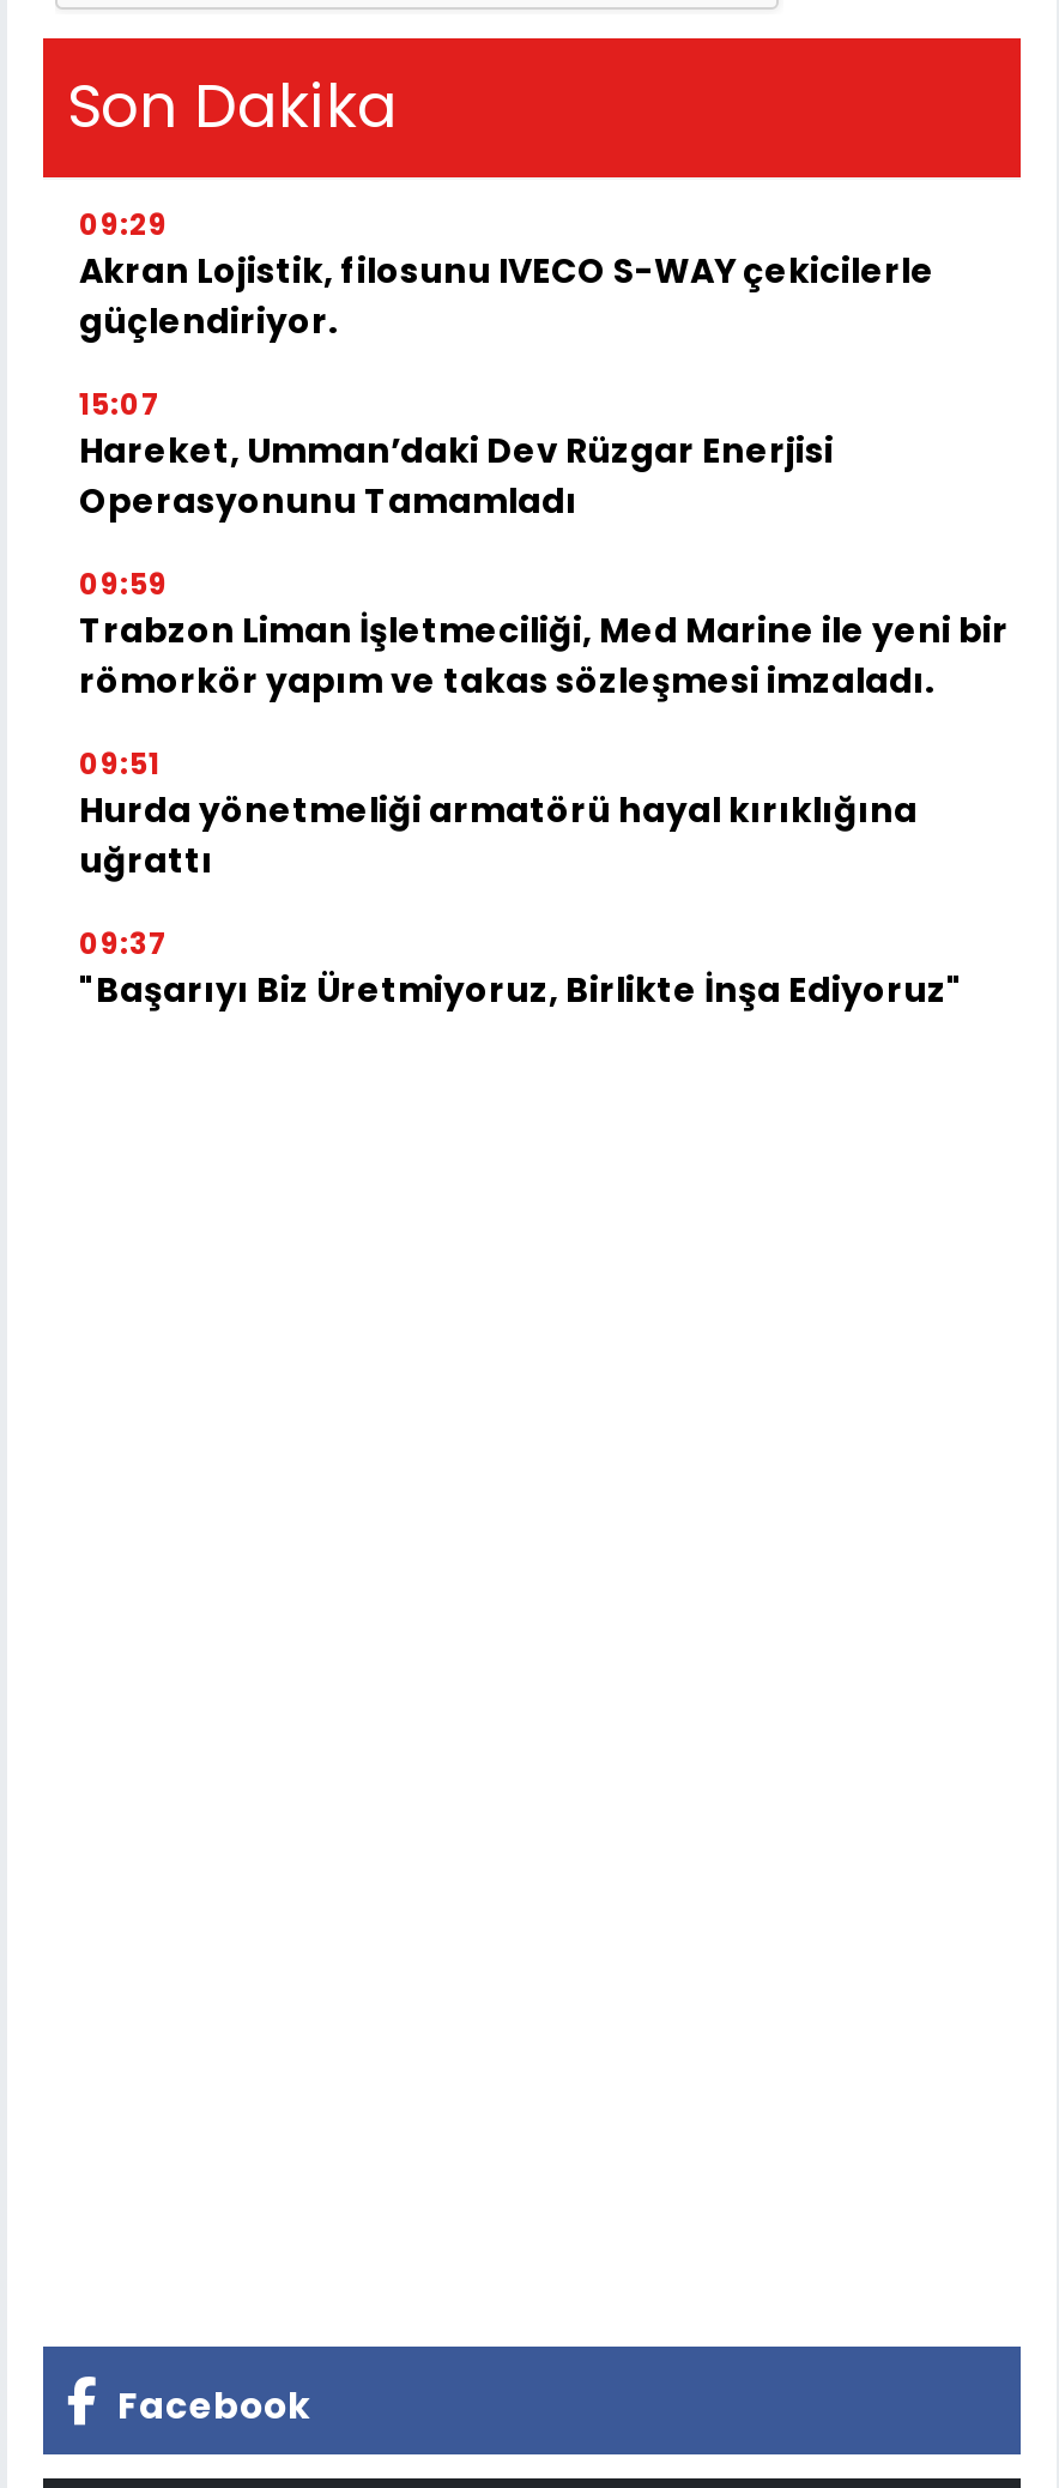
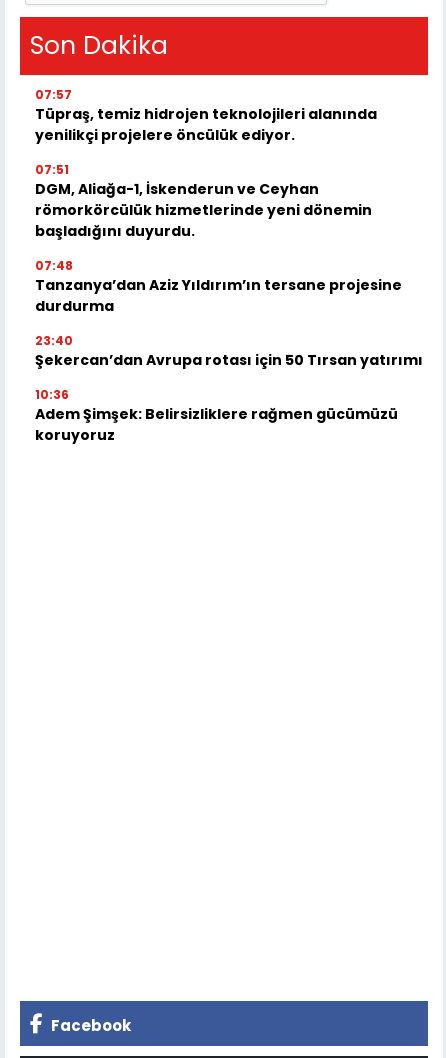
- 09:29
- Akran Lojistik, filosunu IVECO S-WAY çekicilerle
- güçlendiriyor.
+ 07:57
+ Tüpraş, temiz hidrojen teknolojileri alanında
+ yenilikçi projelere öncülük ediyor.

- 15:07
- Hareket, Umman’daki Dev Rüzgar Enerjisi
- Operasyonunu Tamamladı
+ 07:51
+ DGM, Aliağa-1, İskenderun ve Ceyhan
+ römorkörcülük hizmetlerinde yeni dönemin
+ başladığını duyurdu.

- 09:59
- Trabzon Liman İşletmeciliği, Med Marine ile yeni bir
- römorkör yapım ve takas sözleşmesi imzaladı.
+ 07:48
+ Tanzanya’dan Aziz Yıldırım’ın tersane projesine
+ durdurma

- 09:51
- Hurda yönetmeliği armatörü hayal kırıklığına
- uğrattı
+ 23:40
+ Şekercan’dan Avrupa rotası için 50 Tırsan yatırımı

- 09:37
- "Başarıyı Biz Üretmiyoruz, Birlikte İnşa Ediyoruz"
+ 10:36
+ Adem Şimşek: Belirsizliklere rağmen gücümüzü
+ koruyoruz
